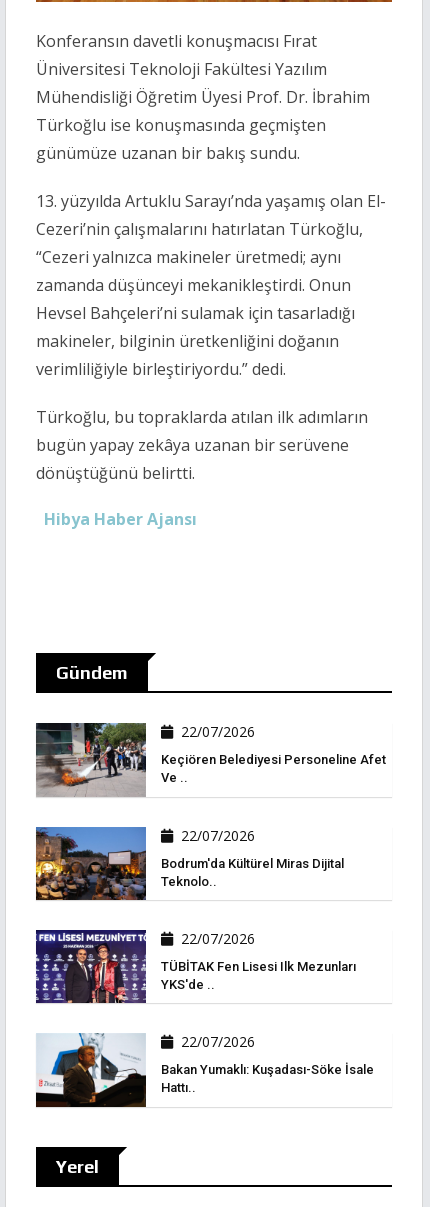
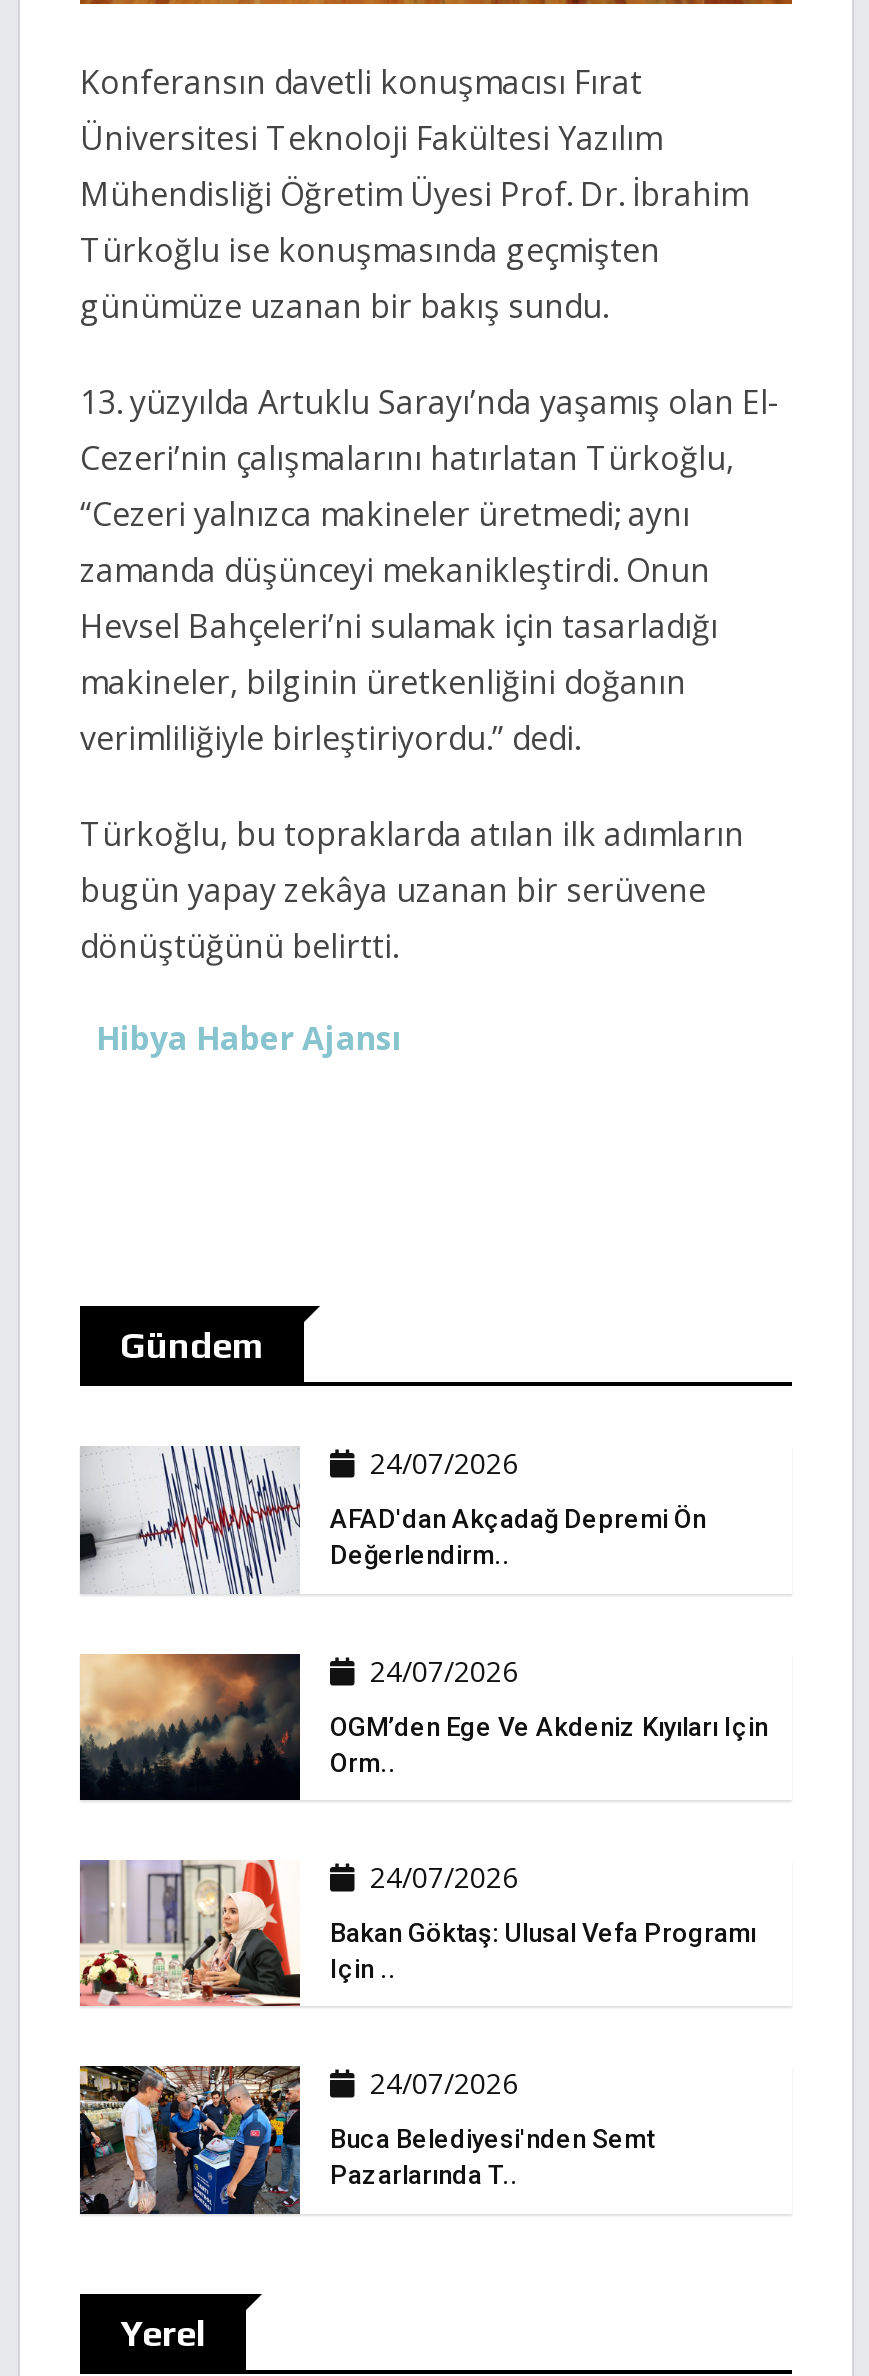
- [image]
- Keçiören Belediyesi Personeline Afet
- Ve ..
+ [image]
+ AFAD'dan Akçadağ Depremi Ön
+ Değerlendirm..

- 22/07/2026
+ 24/07/2026

- [image]
- Bodrum'da Kültürel Miras Dijital
- Teknolo..
+ [image]
+ OGM’den Ege Ve Akdeniz Kıyıları Için
+ Orm..

- 22/07/2026
+ 24/07/2026

- [image]
- TÜBİTAK Fen Lisesi Ilk Mezunları
- YKS'de ..
+ [image]
+ Bakan Göktaş: Ulusal Vefa Programı
+ Için ..

- 22/07/2026
+ 24/07/2026

- [image]
- Bakan Yumaklı: Kuşadası-Söke İsale
- Hattı..
+ [image]
+ Buca Belediyesi'nden Semt
+ Pazarlarında T..

- 22/07/2026
+ 24/07/2026
